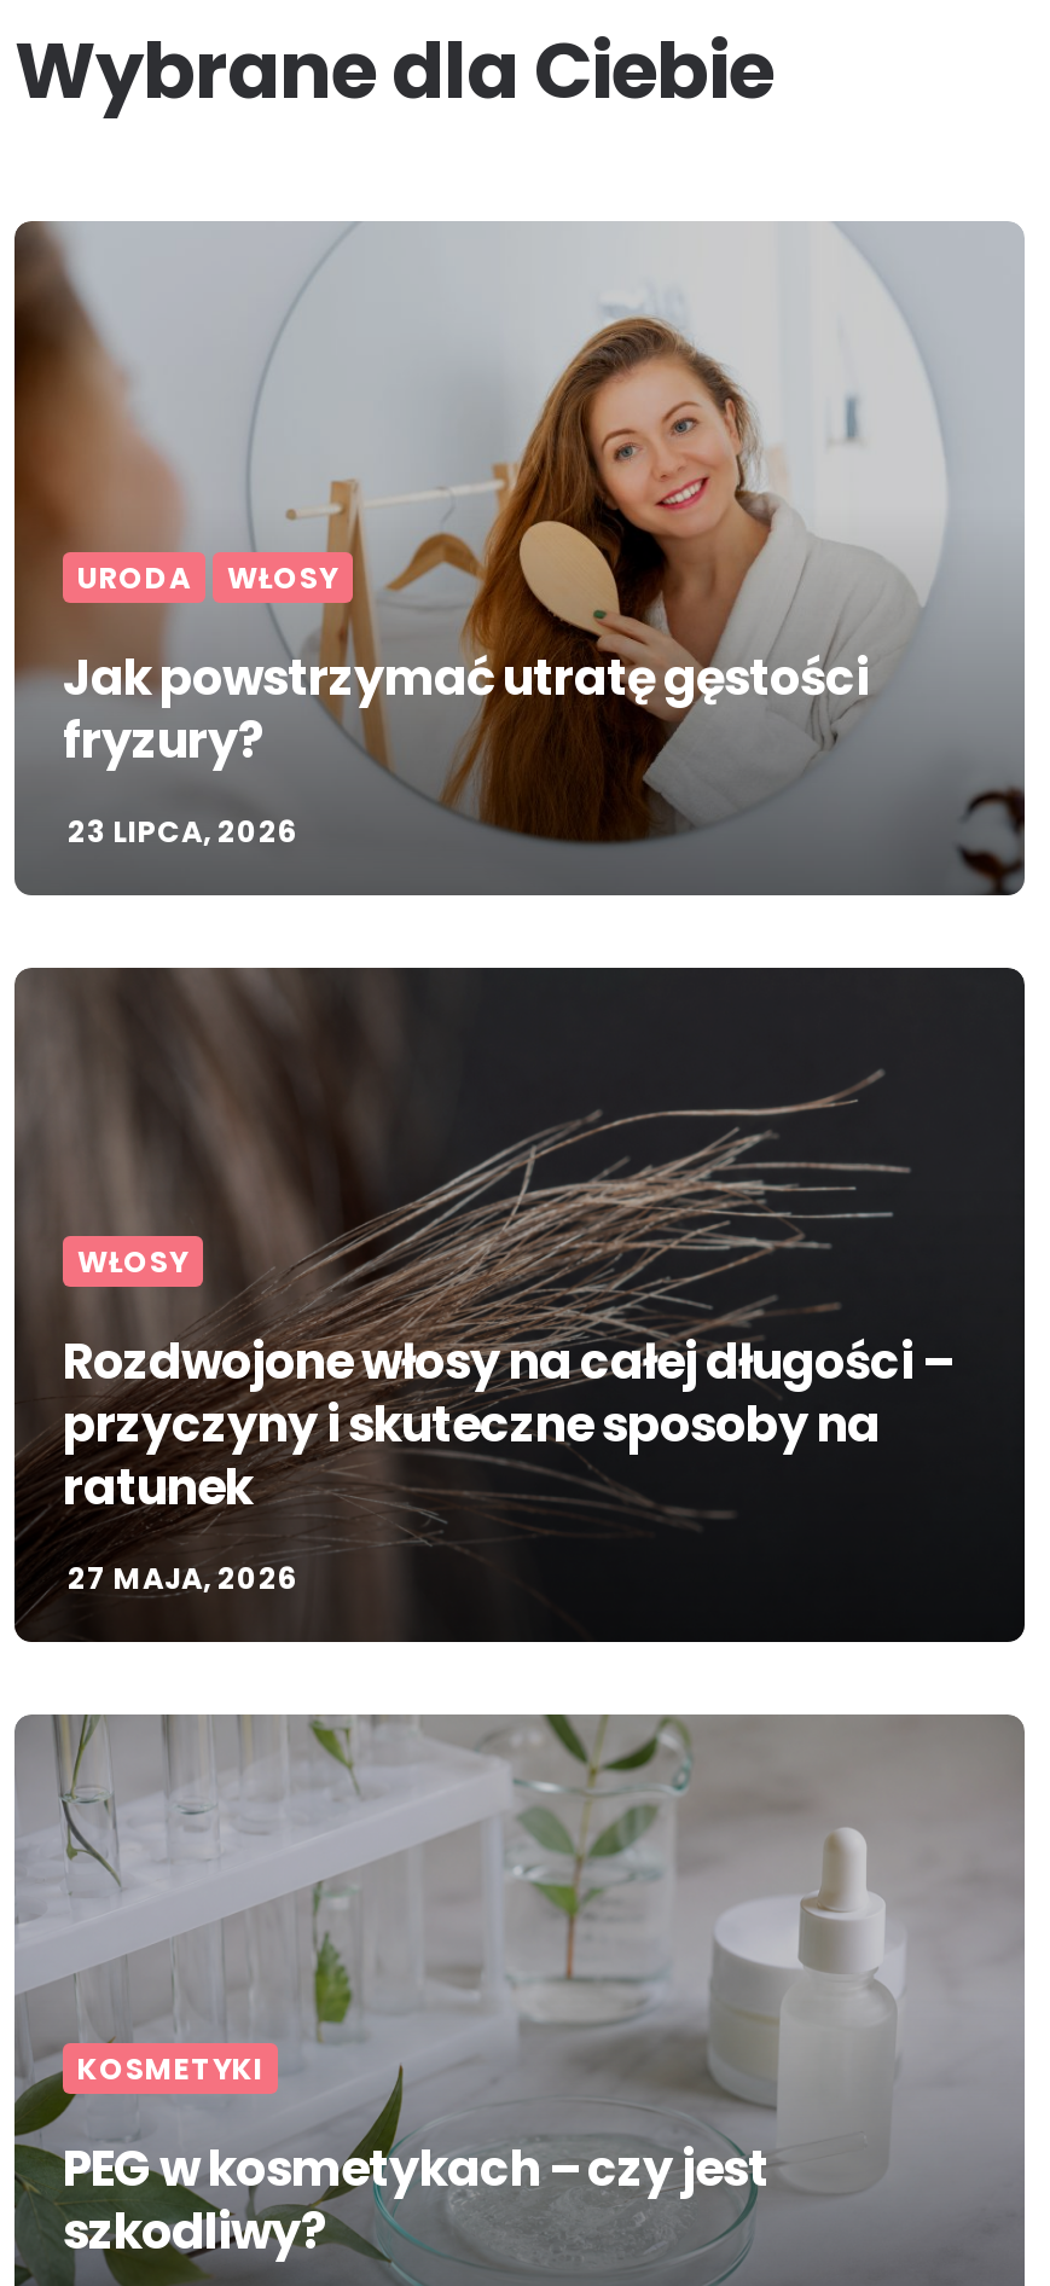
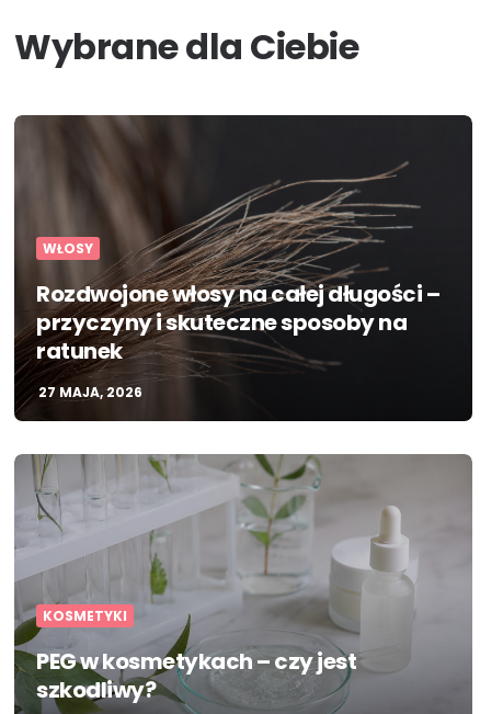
- [image]
- URODA
- WŁOSY
- Jak powstrzymać utratę gęstości
- fryzury?
- 23 LIPCA, 2026
